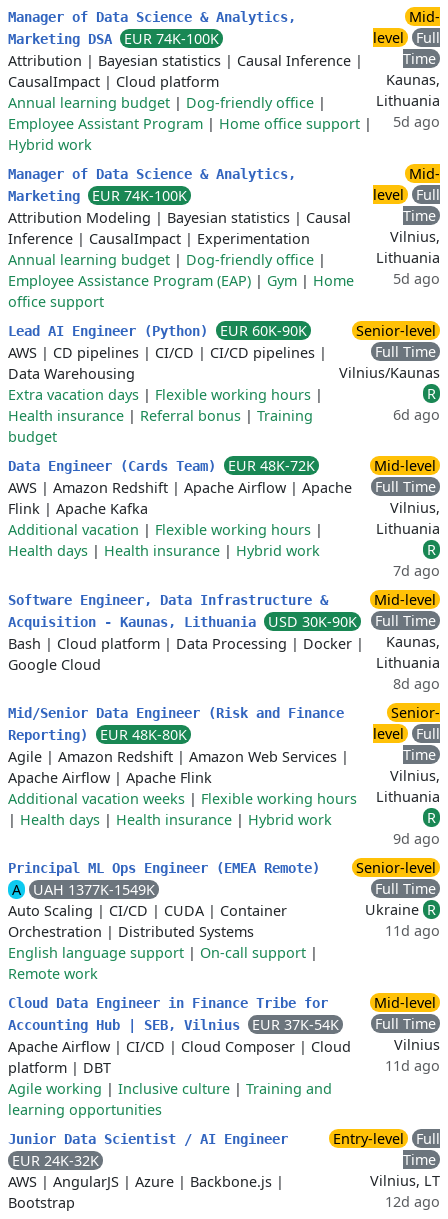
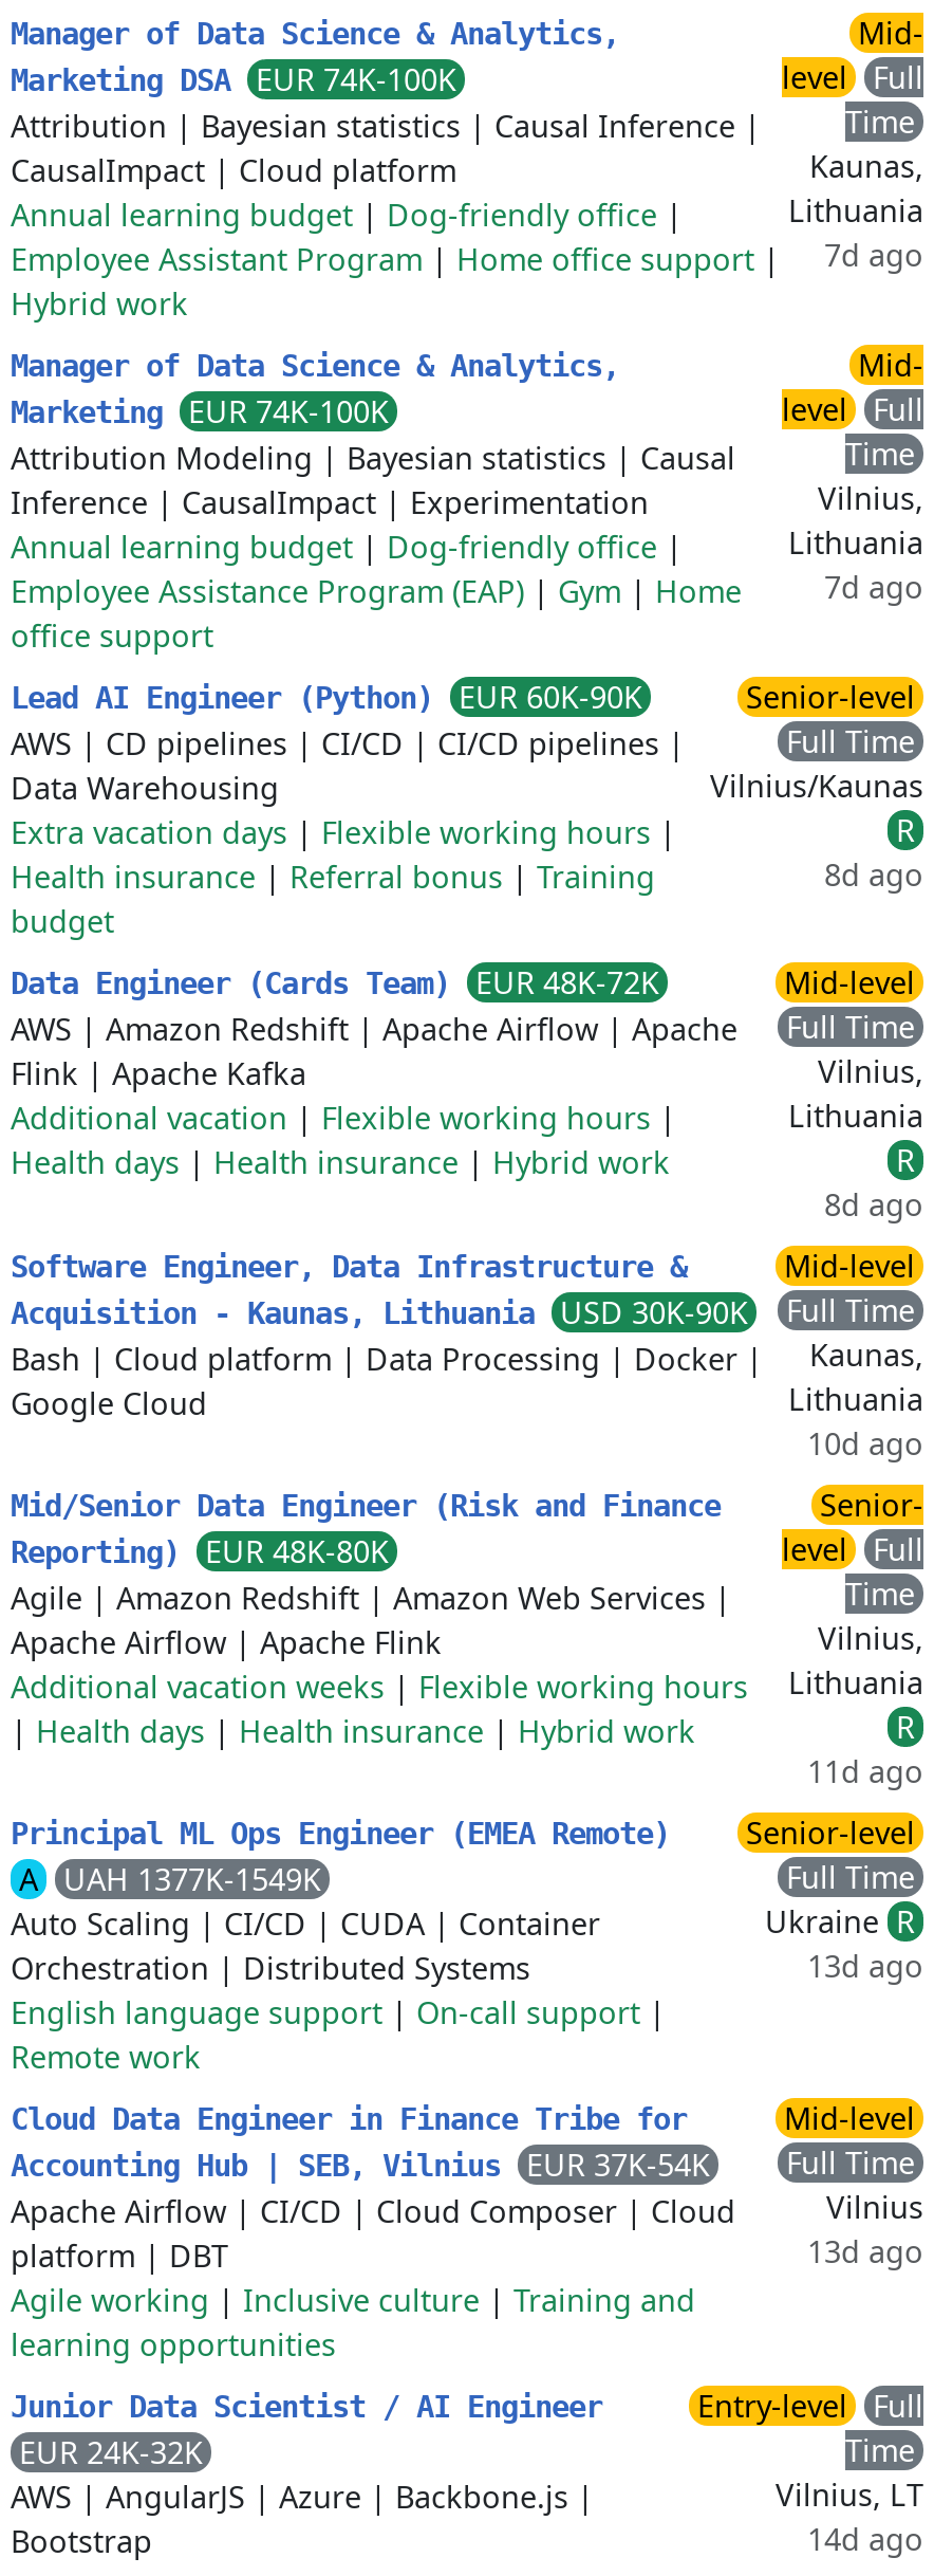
- 5d ago
+ 7d ago

- 5d ago
+ 7d ago

- 6d ago
+ 8d ago

- 7d ago
+ 8d ago

- 8d ago
+ 10d ago

- 9d ago
+ 11d ago

- 11d ago
+ 13d ago

- 11d ago
+ 13d ago

- 12d ago
+ 14d ago
